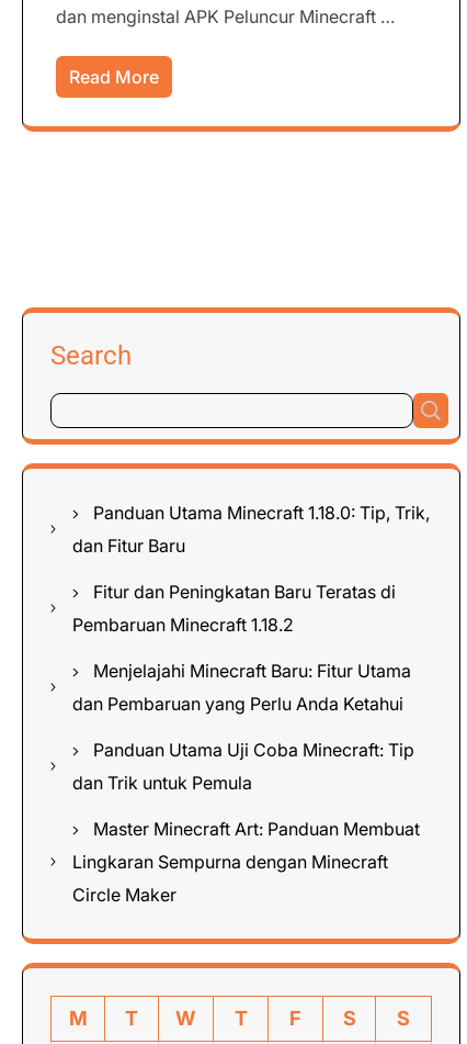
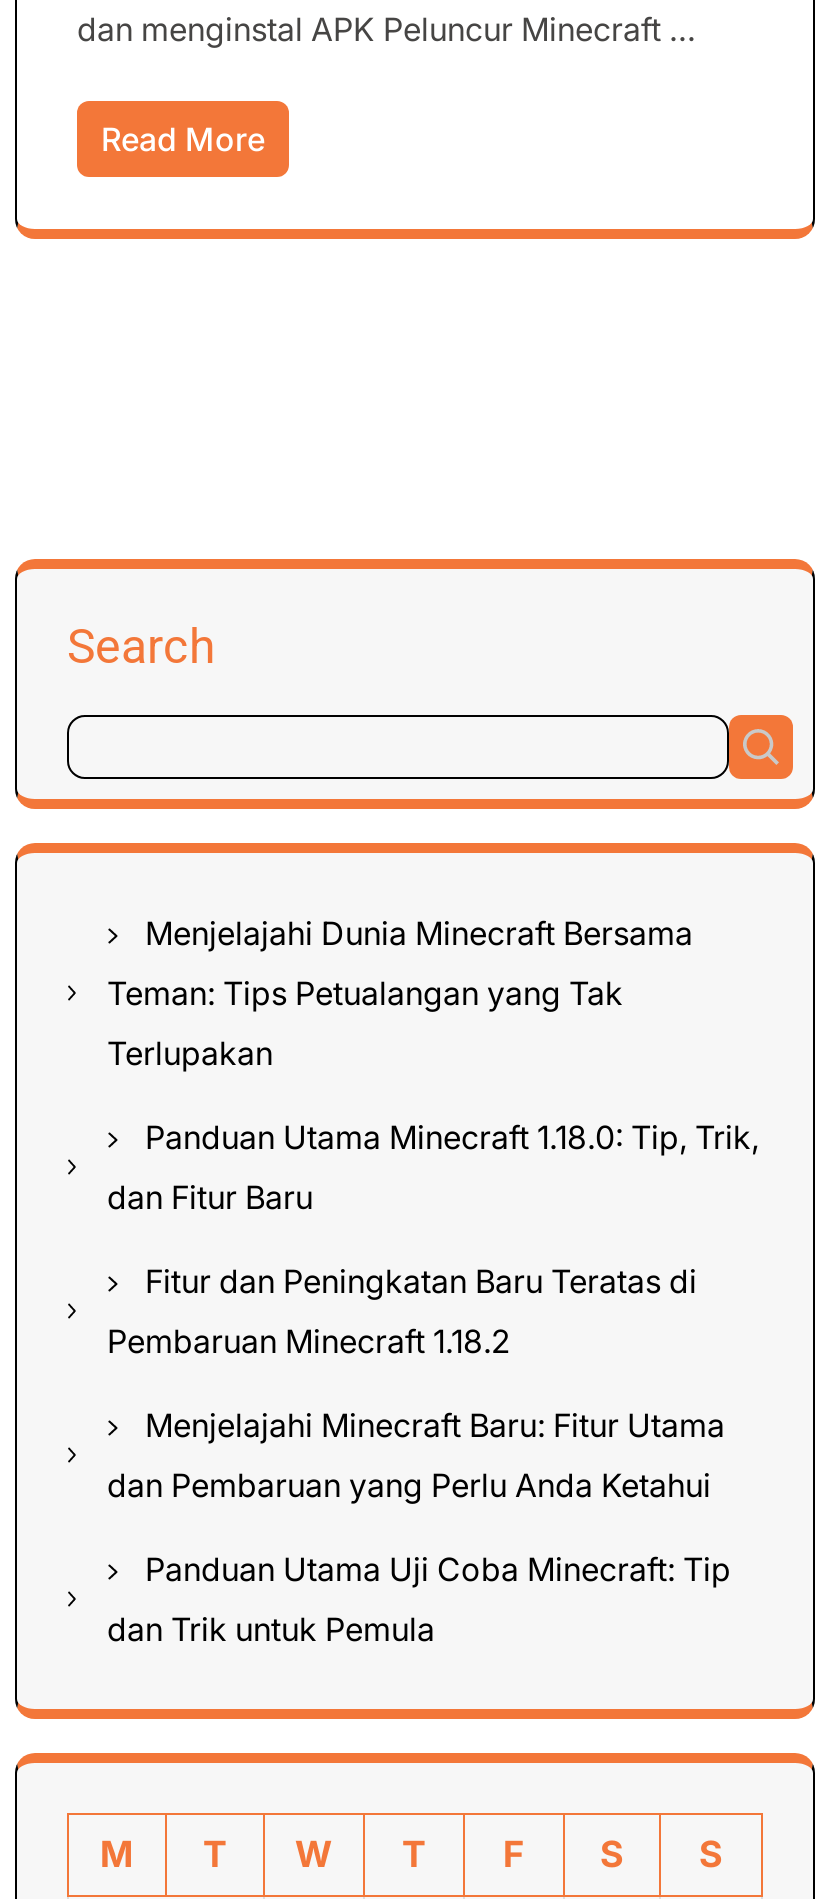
+ Menjelajahi Dunia Minecraft Bersama
+ Teman: Tips Petualangan yang Tak
+ Terlupakan

moved down: Panduan Utama Minecraft 1.18.0: Tip, Trik, | dan Fitur Baru | Fitur dan Peningkatan Baru Teratas di | Pembaruan Minecraft 1.18.2 | Menjelajahi Minecraft Baru: Fitur Utama | dan Pembaruan yang Perlu Anda Ketahui | Panduan Utama Uji Coba Minecraft: Tip | dan Trik untuk Pemula

- Master Minecraft Art: Panduan Membuat
- Lingkaran Sempurna dengan Minecraft
- Circle Maker
